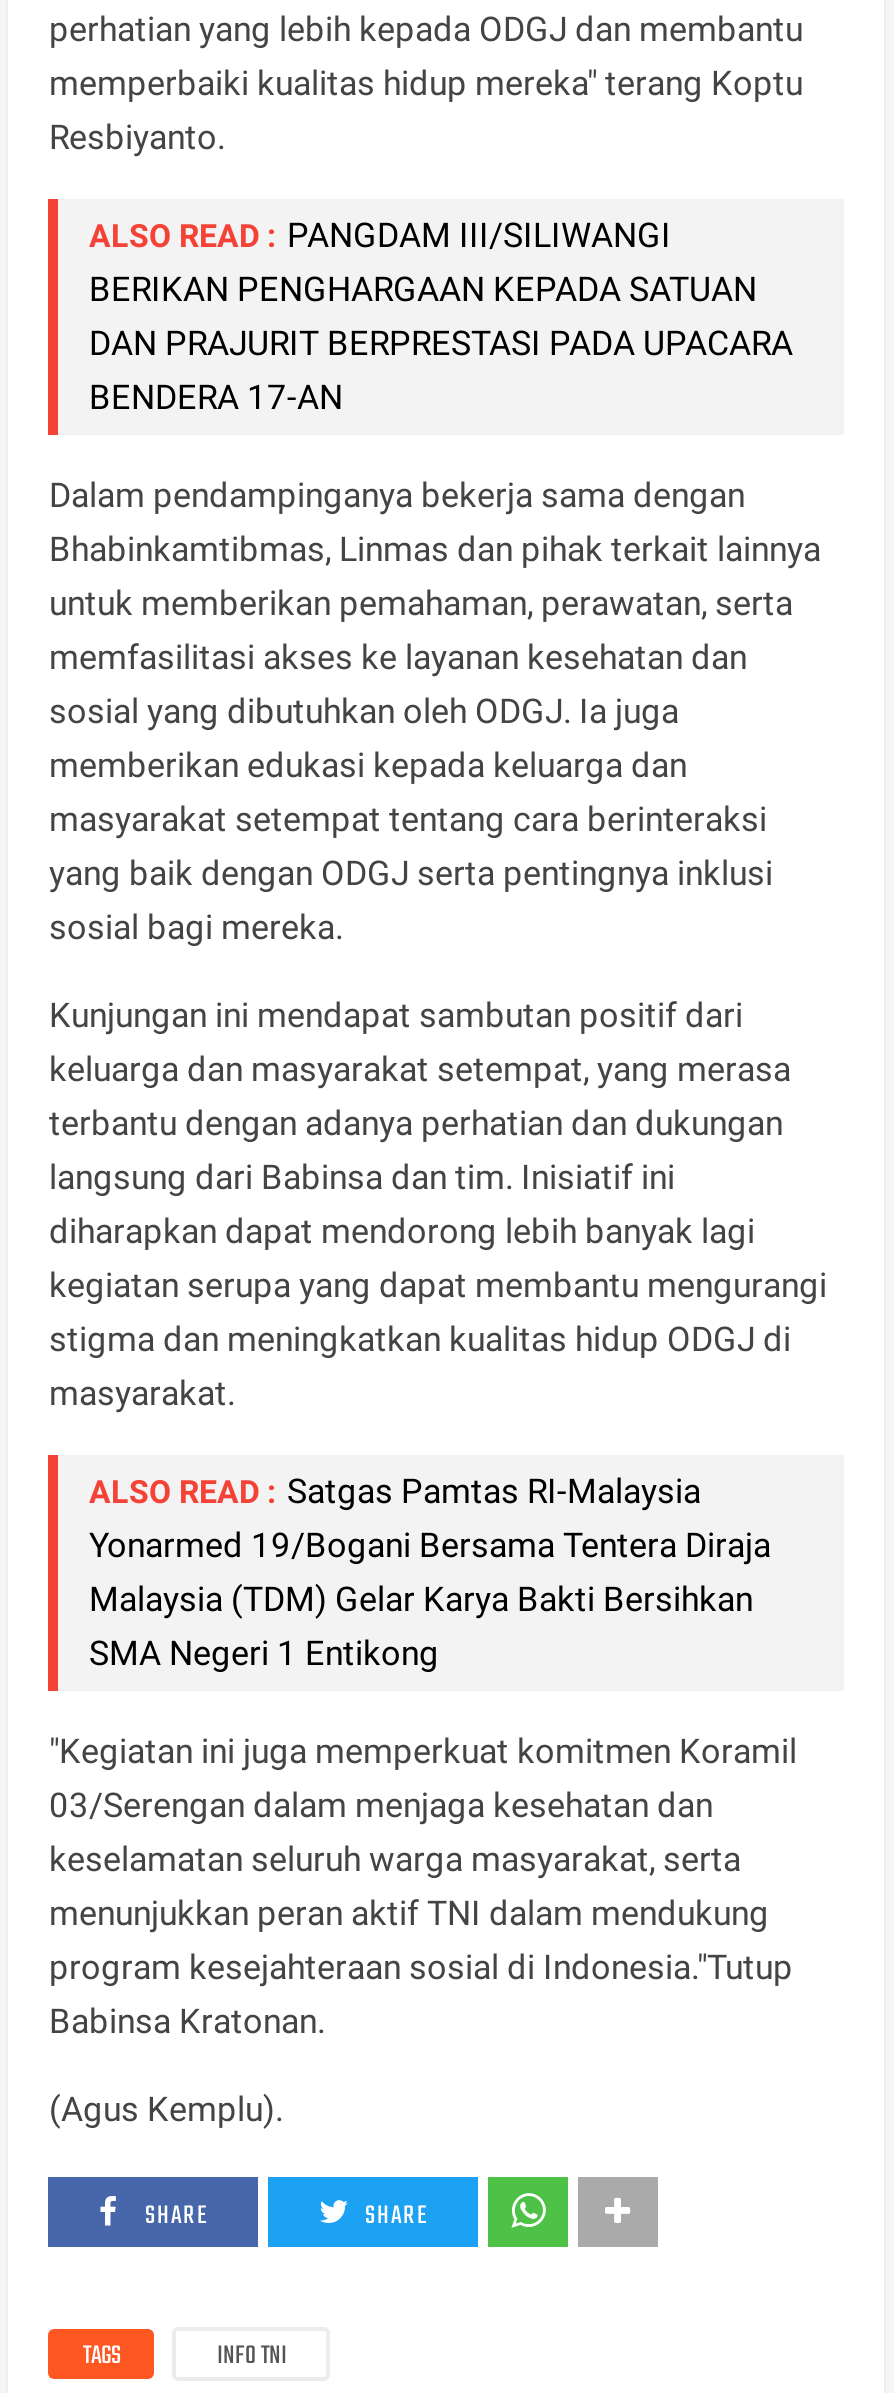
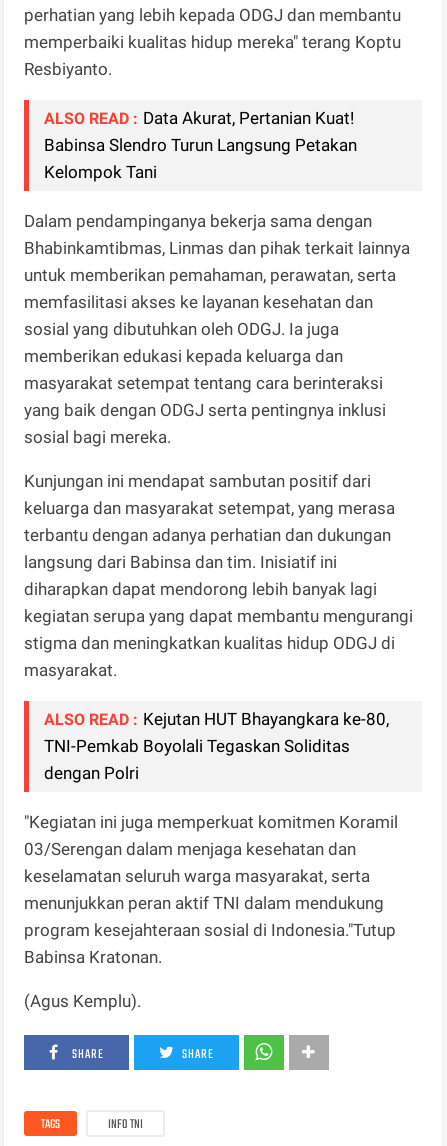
- ALSO READ : PANGDAM III/SILIWANGI
- BERIKAN PENGHARGAAN KEPADA SATUAN
- DAN PRAJURIT BERPRESTASI PADA UPACARA
- BENDERA 17-AN
+ ALSO READ : Data Akurat, Pertanian Kuat!
+ Babinsa Slendro Turun Langsung Petakan
+ Kelompok Tani

- ALSO READ : Satgas Pamtas RI-Malaysia
- Yonarmed 19/Bogani Bersama Tentera Diraja
- Malaysia (TDM) Gelar Karya Bakti Bersihkan
- SMA Negeri 1 Entikong
+ ALSO READ : Kejutan HUT Bhayangkara ke-80,
+ TNI-Pemkab Boyolali Tegaskan Soliditas
+ dengan Polri
